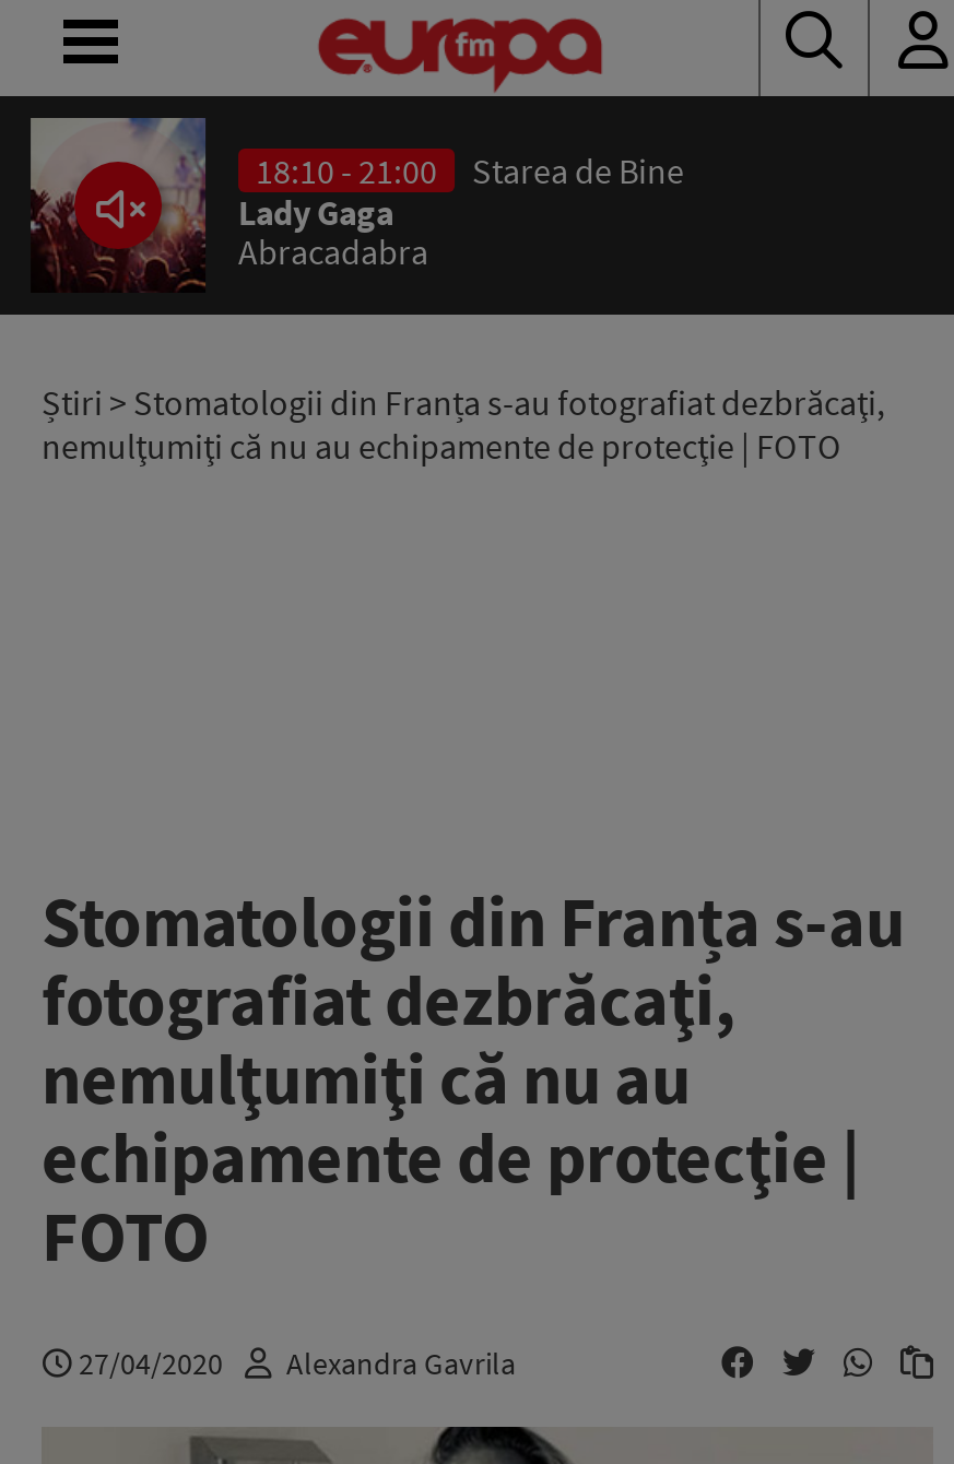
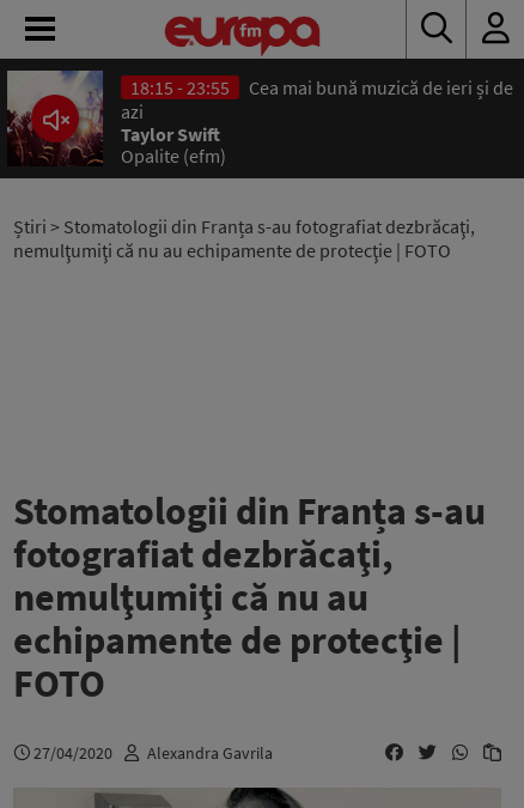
- 18:10 - 21:00
- Starea de Bine
- Lady Gaga
- Abracadabra
+ 18:15 - 23:55
+ Cea mai bună muzică de ieri și de
+ azi
+ Taylor Swift
+ Opalite (efm)
